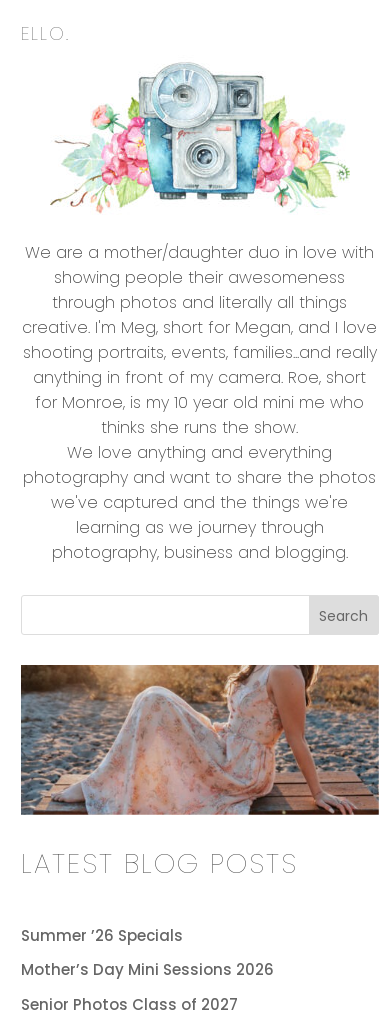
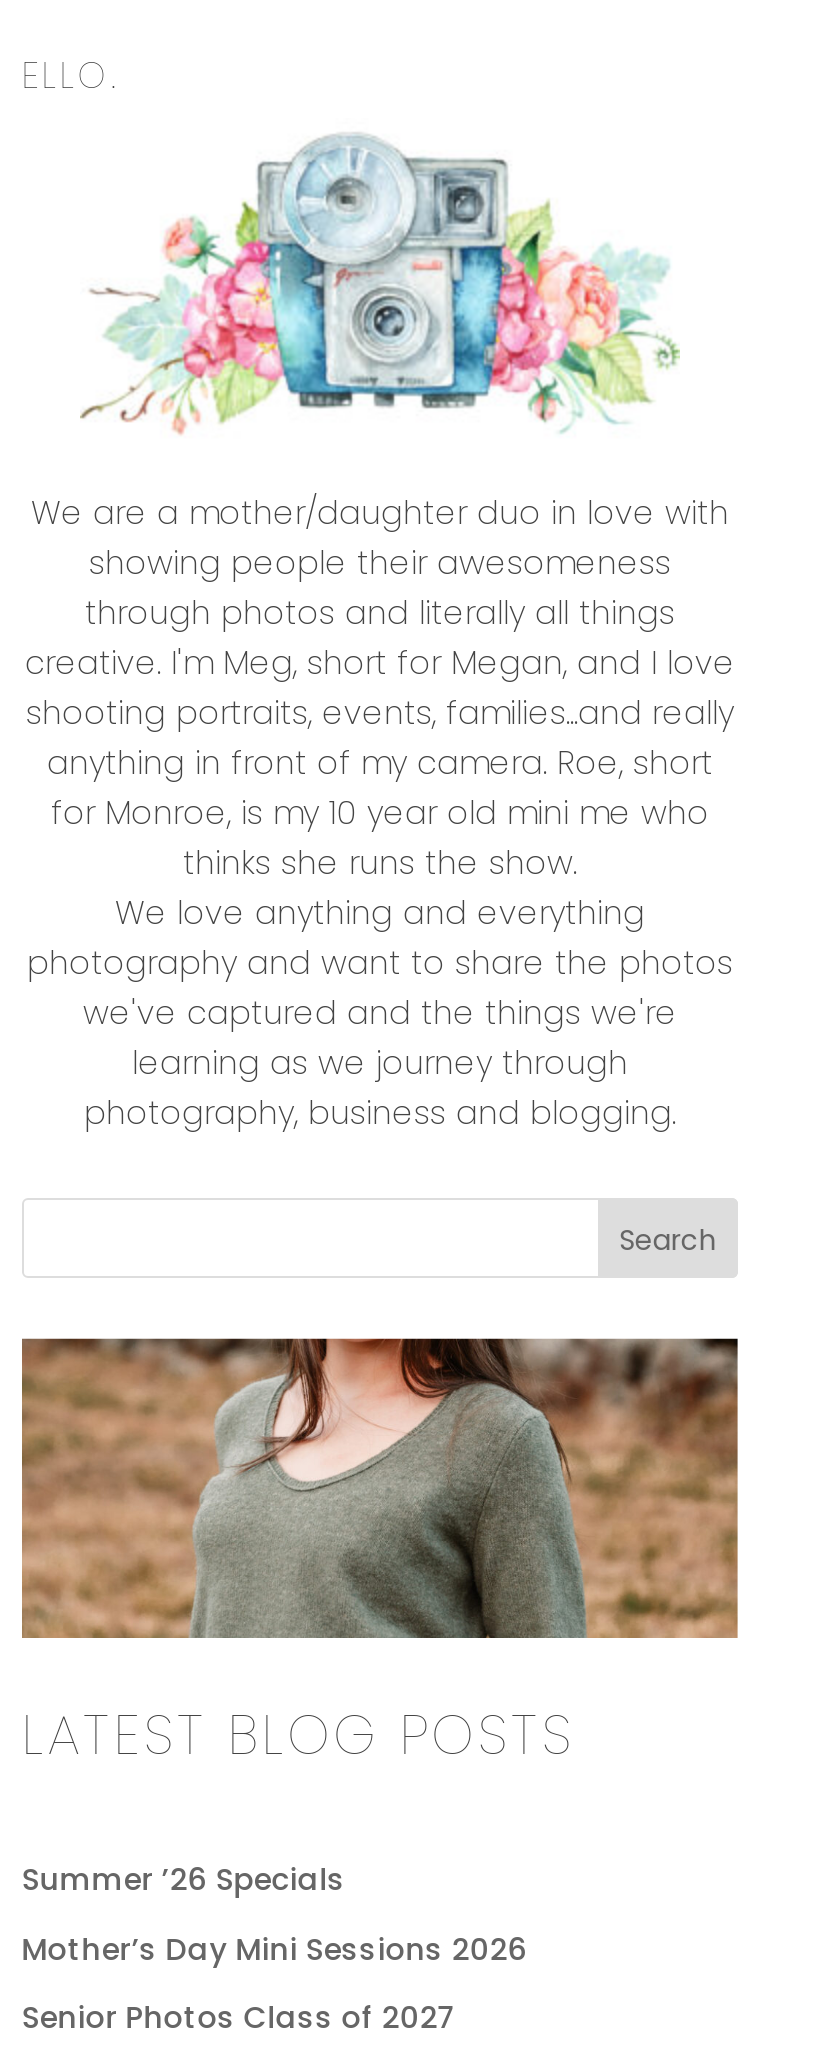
- [image]
+ [image]
